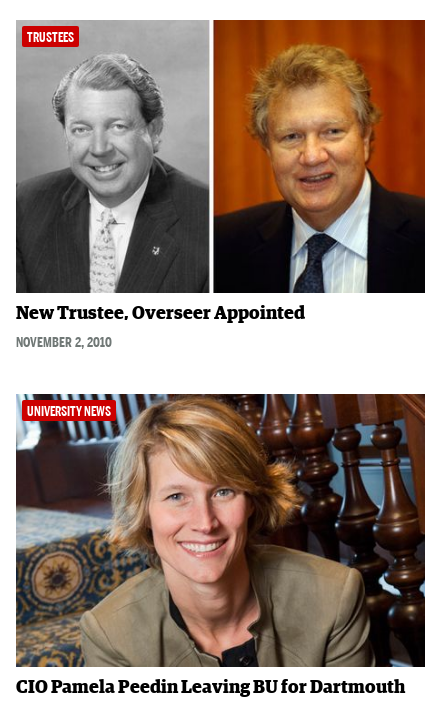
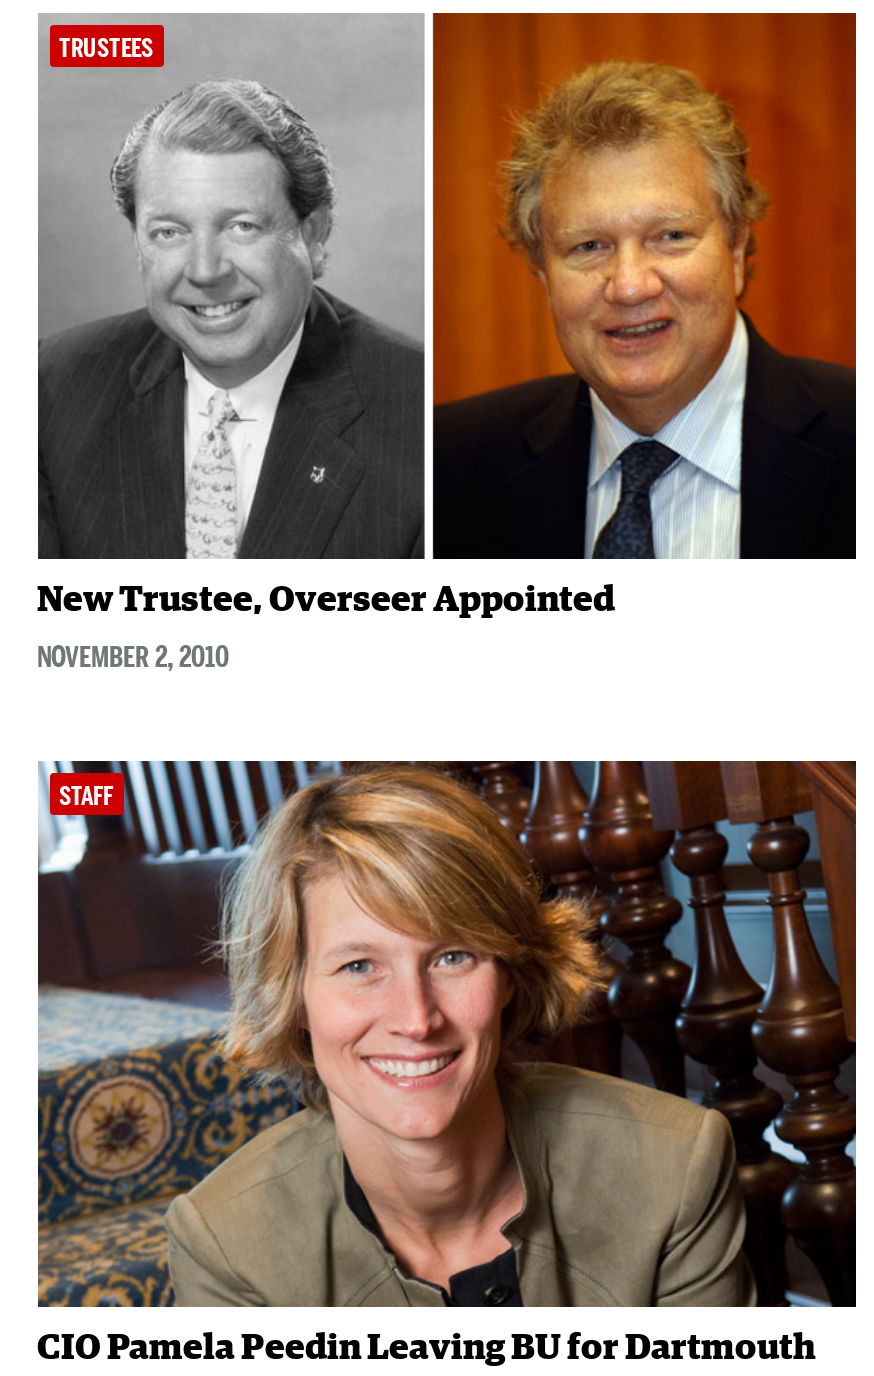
- UNIVERSITY NEWS
+ STAFF
